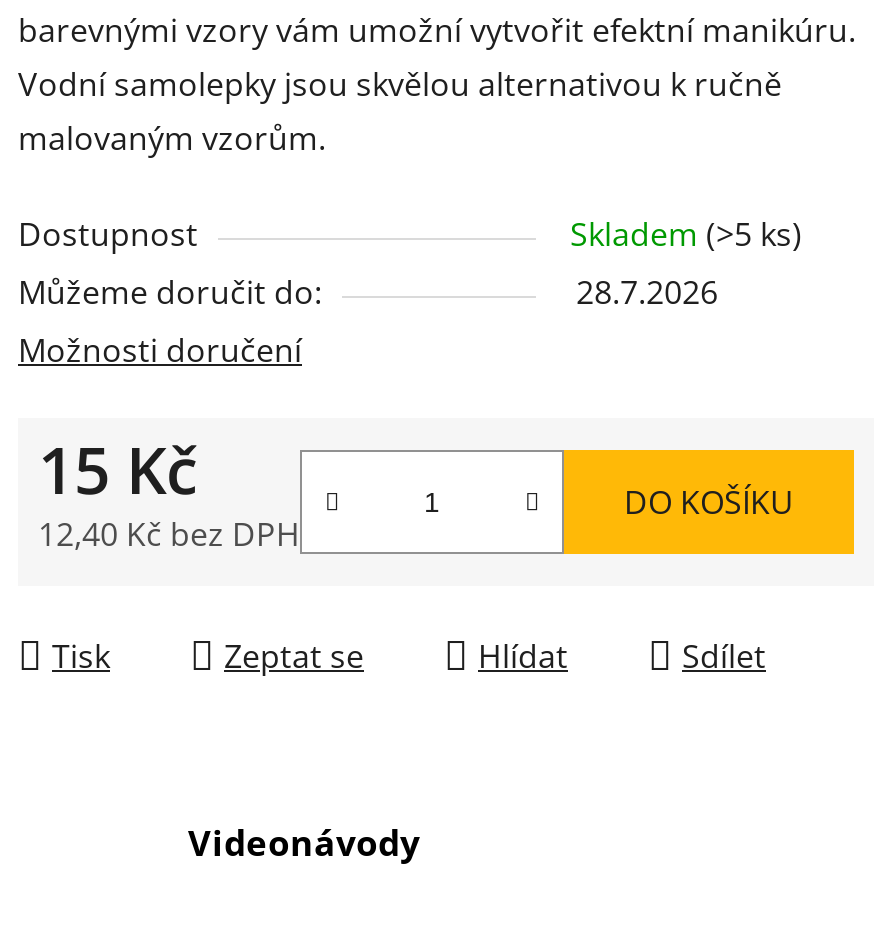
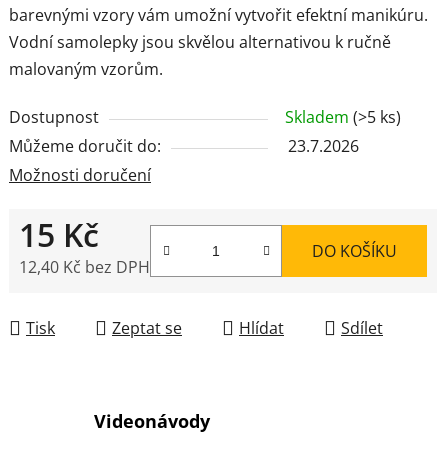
- 28.7.2026
+ 23.7.2026
